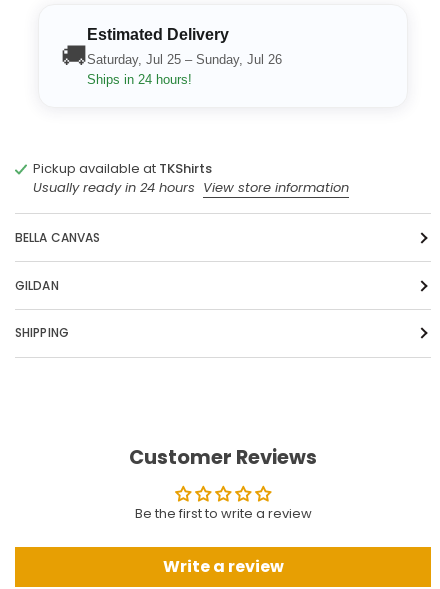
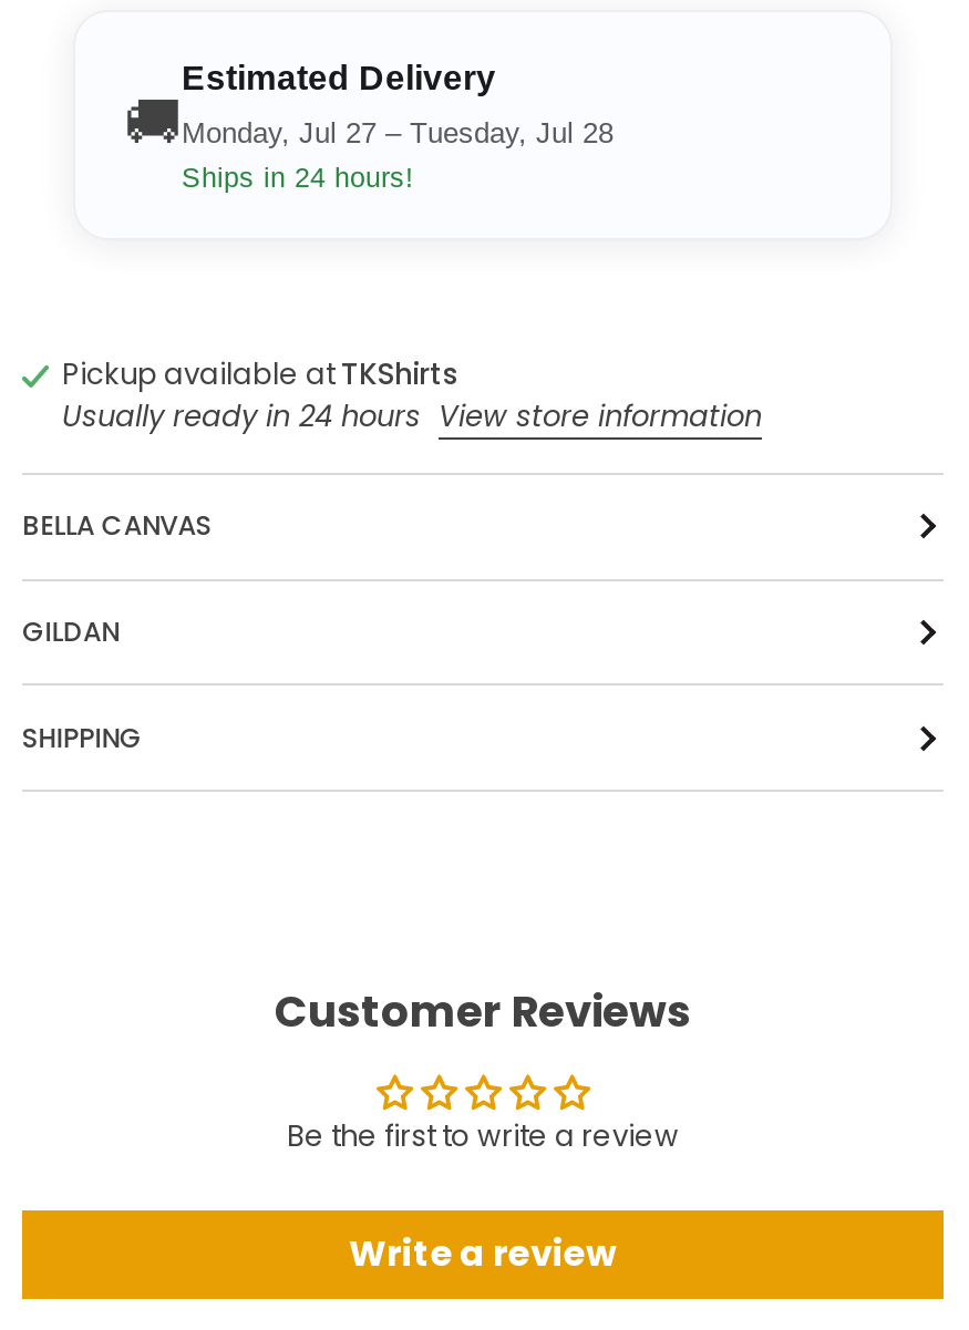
- Saturday, Jul 25 – Sunday, Jul 26
+ Monday, Jul 27 – Tuesday, Jul 28
